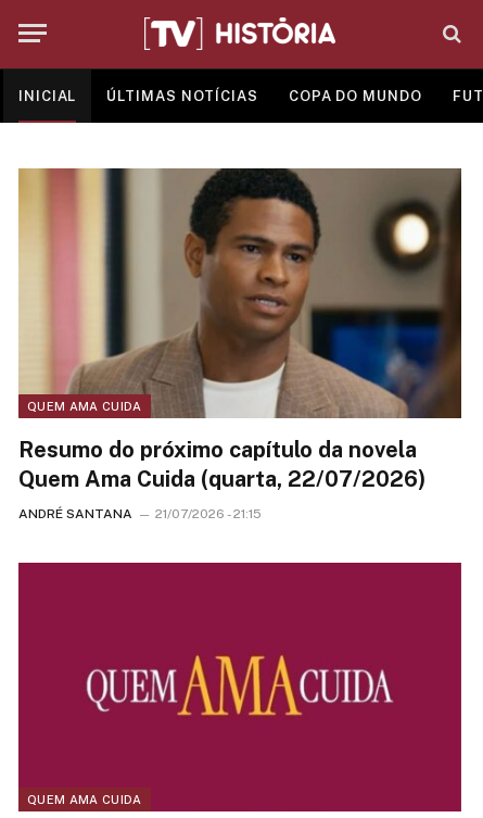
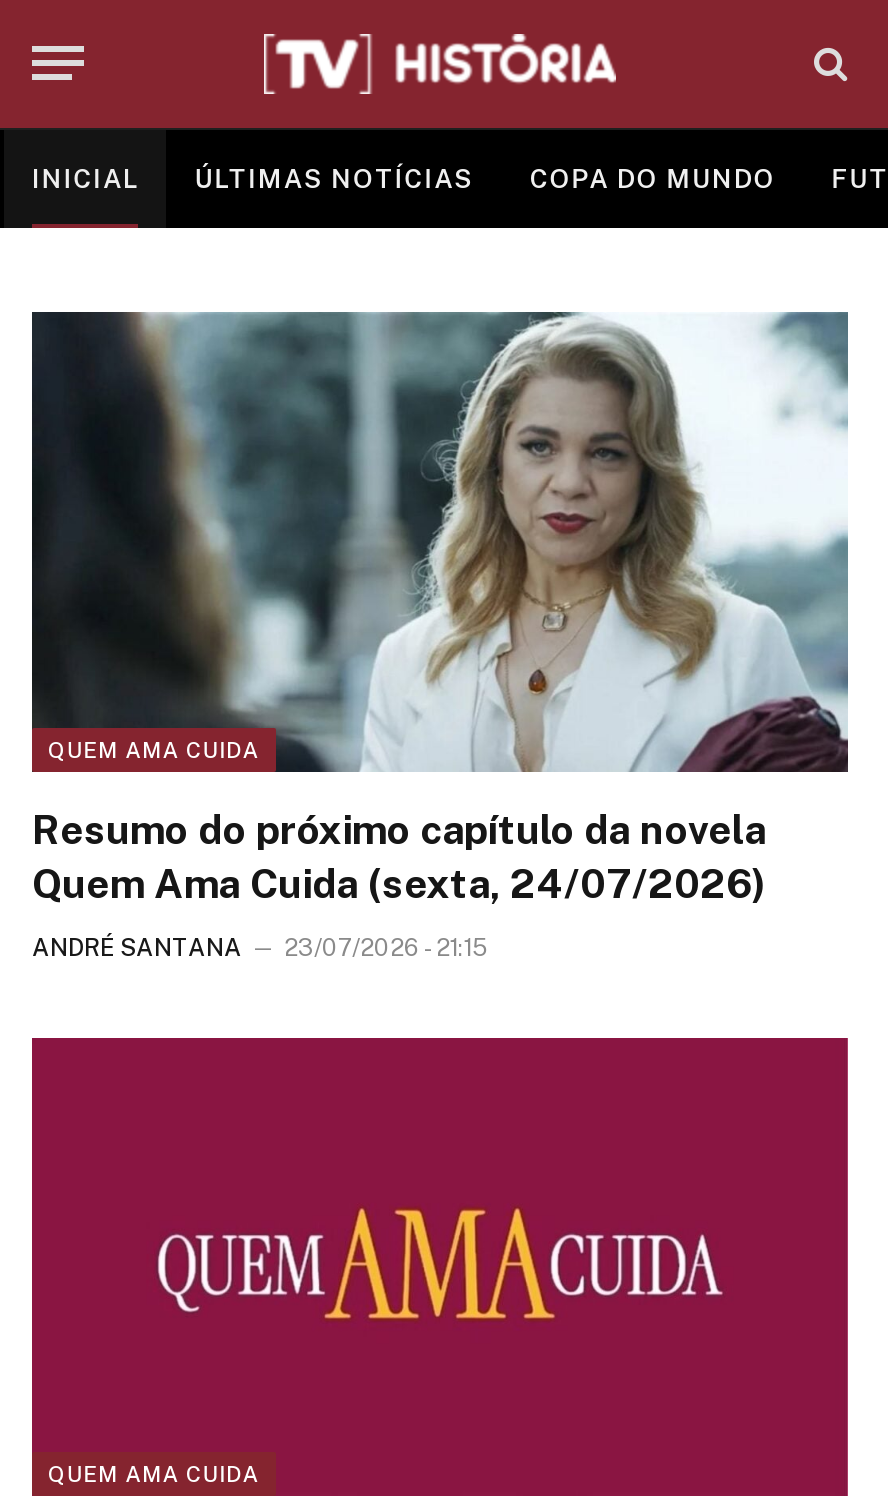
- [image]
+ [image]

- Quem Ama Cuida (quarta, 22/07/2026)
+ Quem Ama Cuida (sexta, 24/07/2026)

- ANDRÉ SANTANA 21/07/2026 - 21:15
+ ANDRÉ SANTANA 23/07/2026 - 21:15
